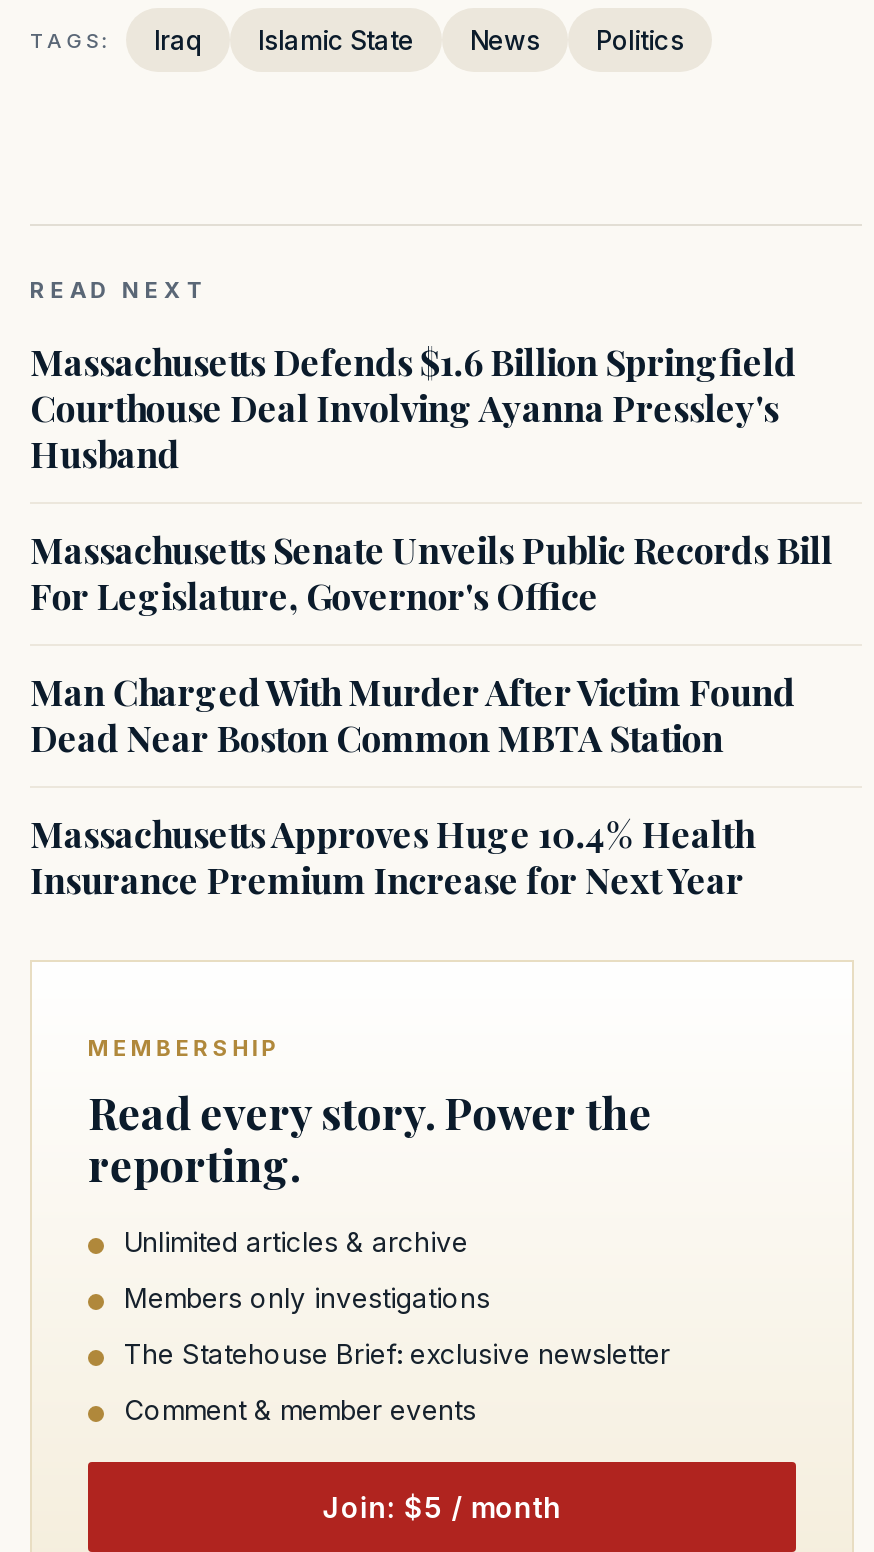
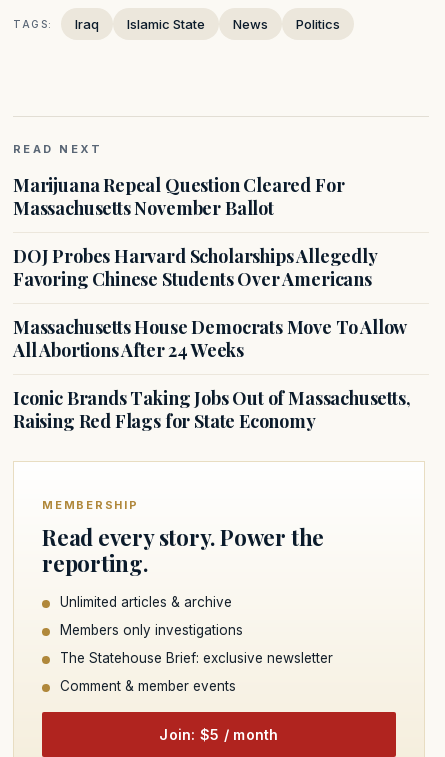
- Massachusetts Defends $1.6 Billion Springfield
- Courthouse Deal Involving Ayanna Pressley's
- Husband
+ Marijuana Repeal Question Cleared For
+ Massachusetts November Ballot

- Massachusetts Senate Unveils Public Records Bill
- For Legislature, Governor's Office
+ DOJ Probes Harvard Scholarships Allegedly
+ Favoring Chinese Students Over Americans

- Man Charged With Murder After Victim Found
- Dead Near Boston Common MBTA Station
+ Massachusetts House Democrats Move To Allow
+ All Abortions After 24 Weeks

- Massachusetts Approves Huge 10.4% Health
- Insurance Premium Increase for Next Year
+ Iconic Brands Taking Jobs Out of Massachusetts,
+ Raising Red Flags for State Economy
